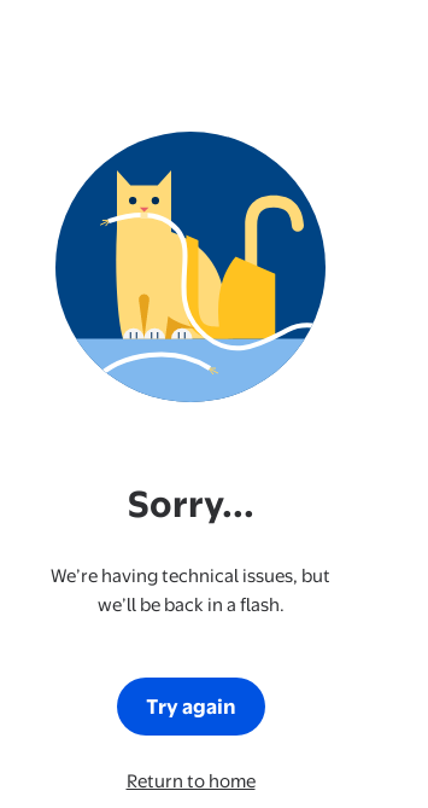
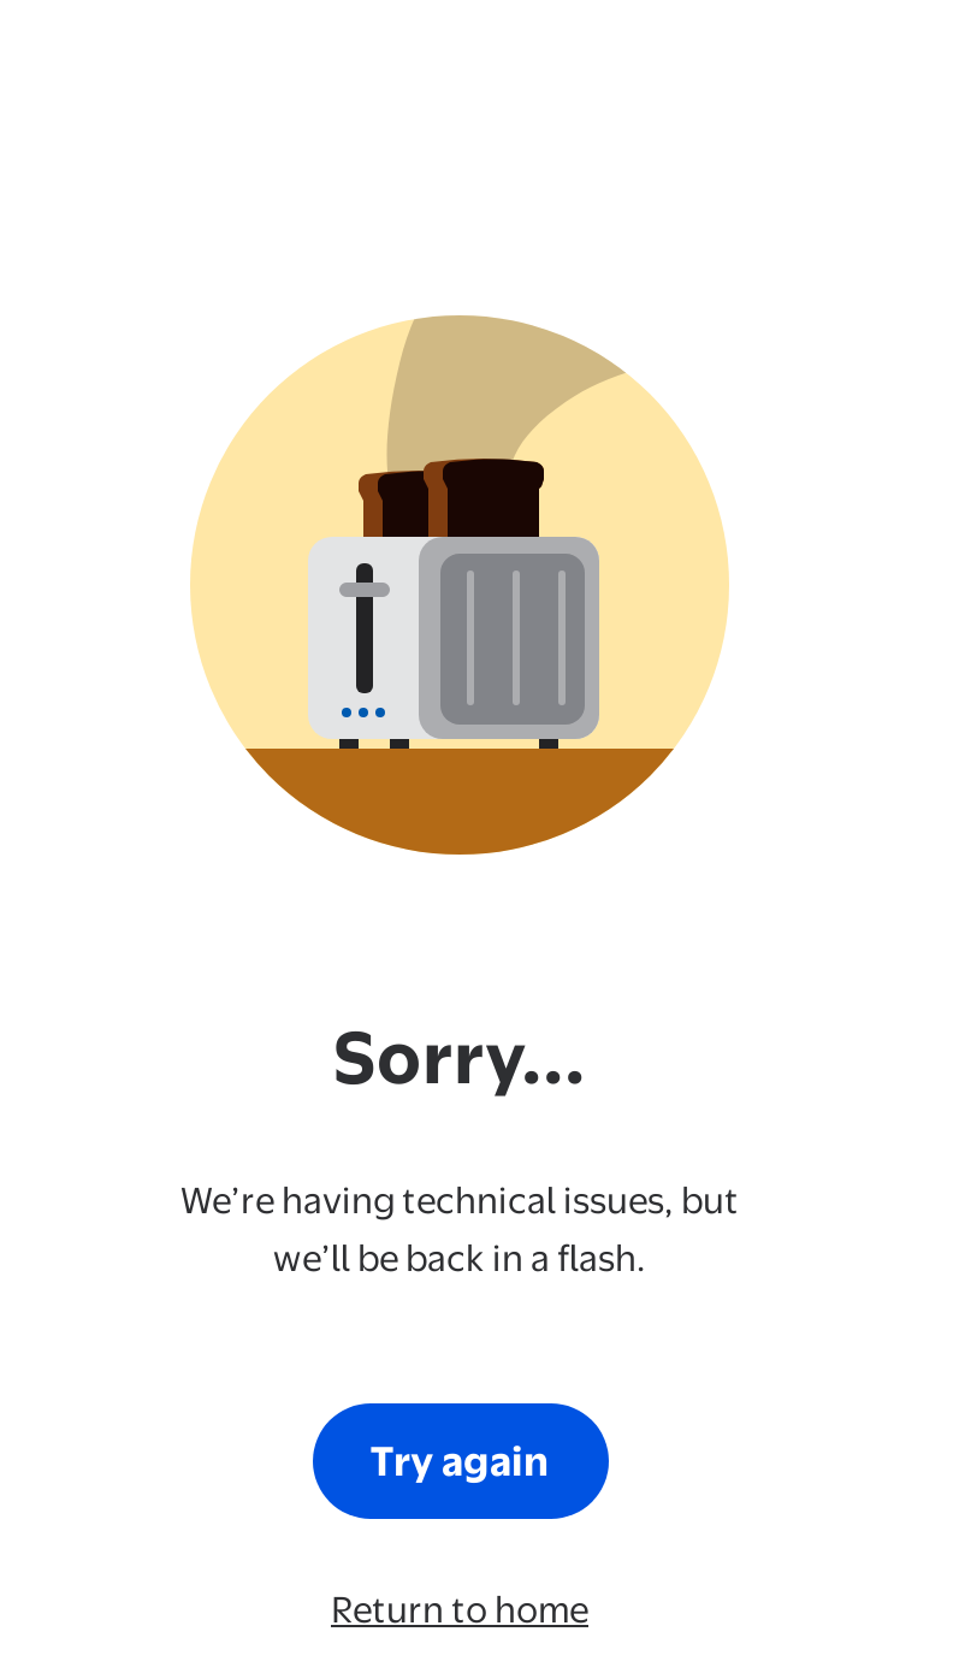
- [image]
+ [image]
